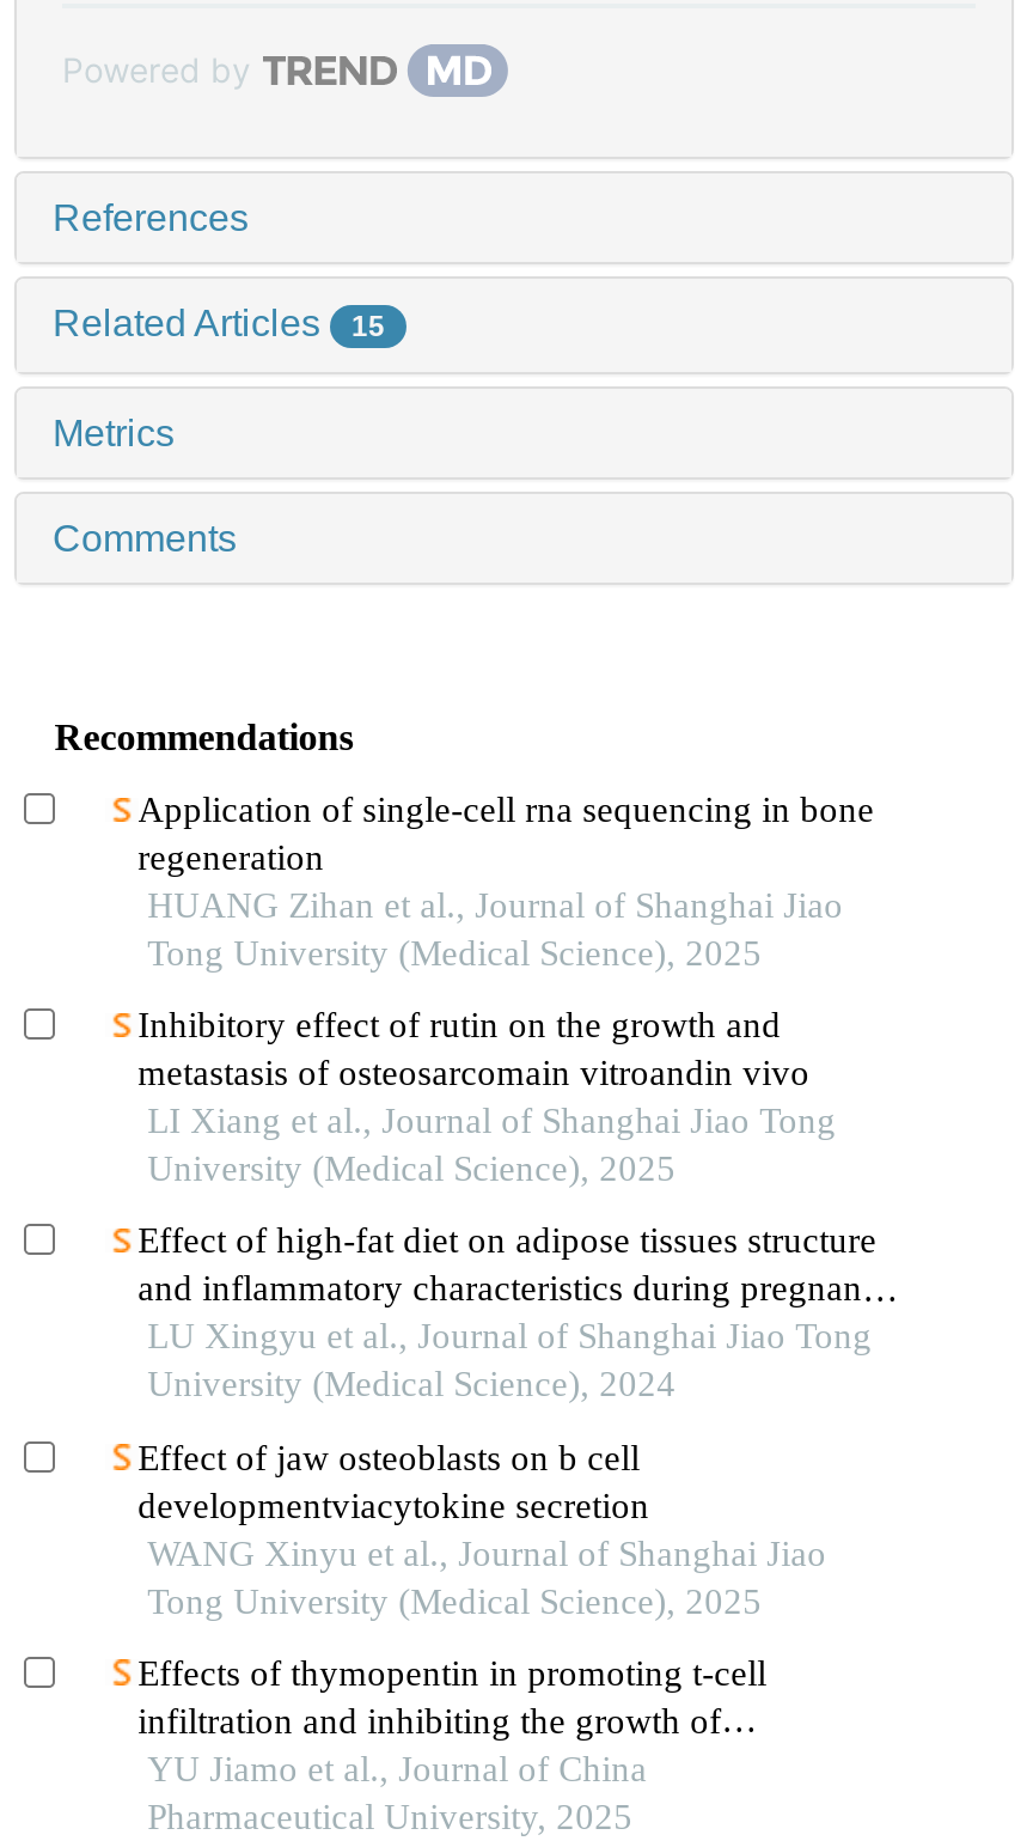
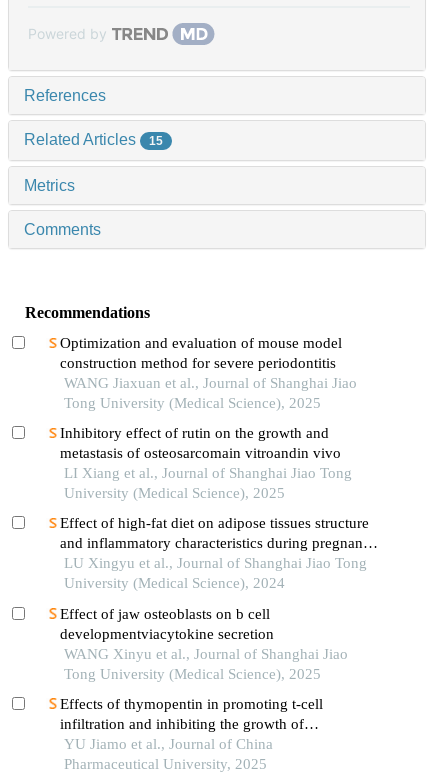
- Application of single-cell rna sequencing in bone
- regeneration
- HUANG Zihan et al., Journal of Shanghai Jiao
+ Optimization and evaluation of mouse model
+ construction method for severe periodontitis
+ WANG Jiaxuan et al., Journal of Shanghai Jiao
